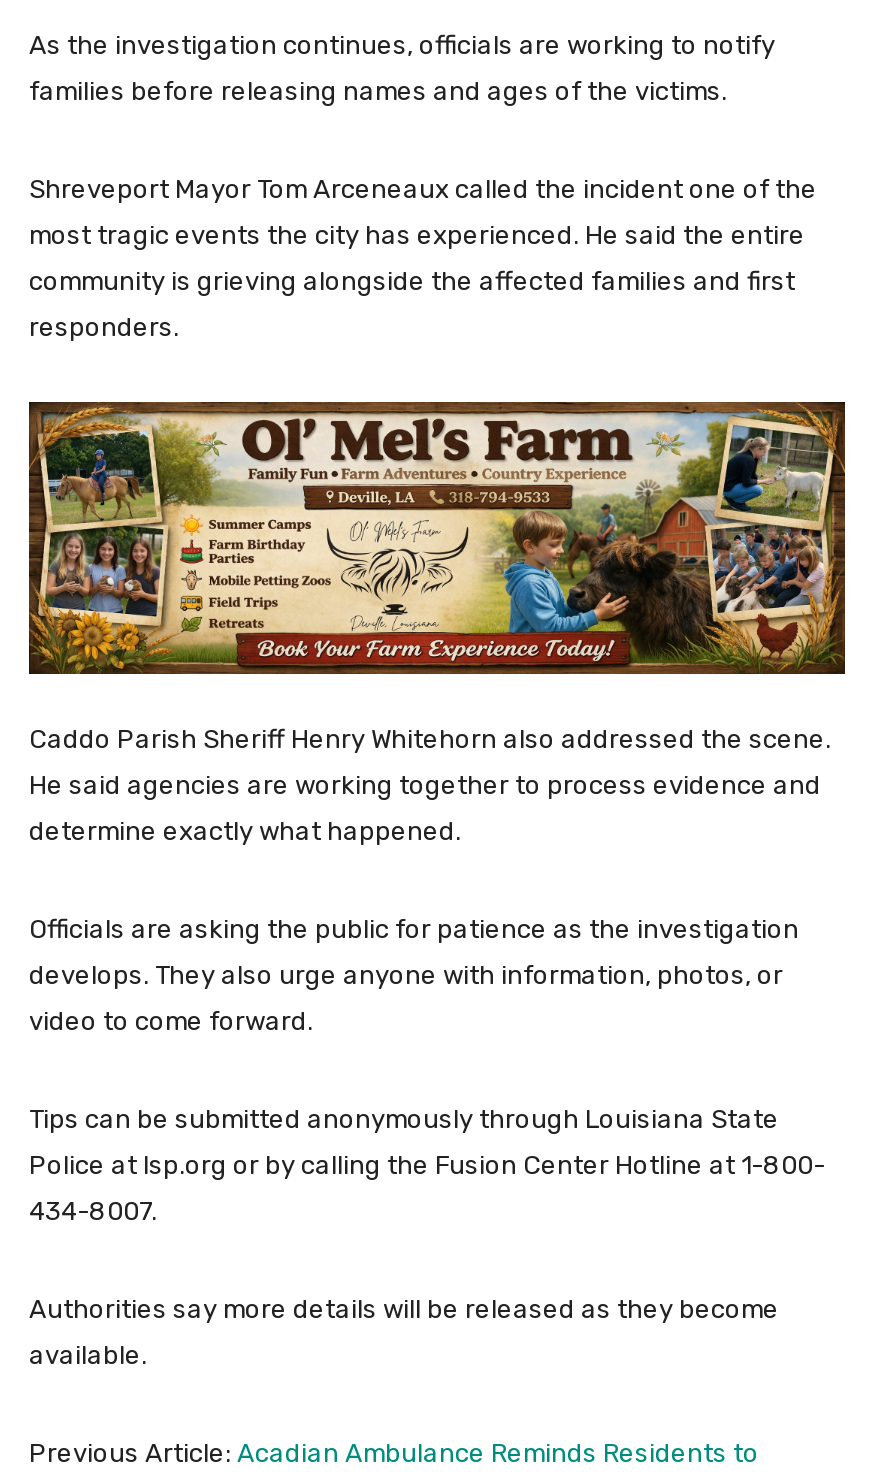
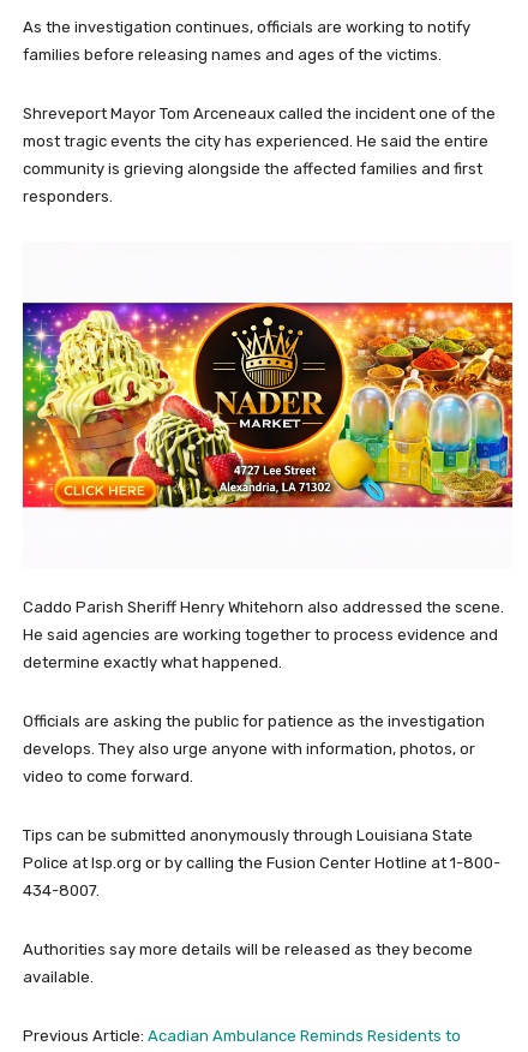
- [image]
+ [image]
